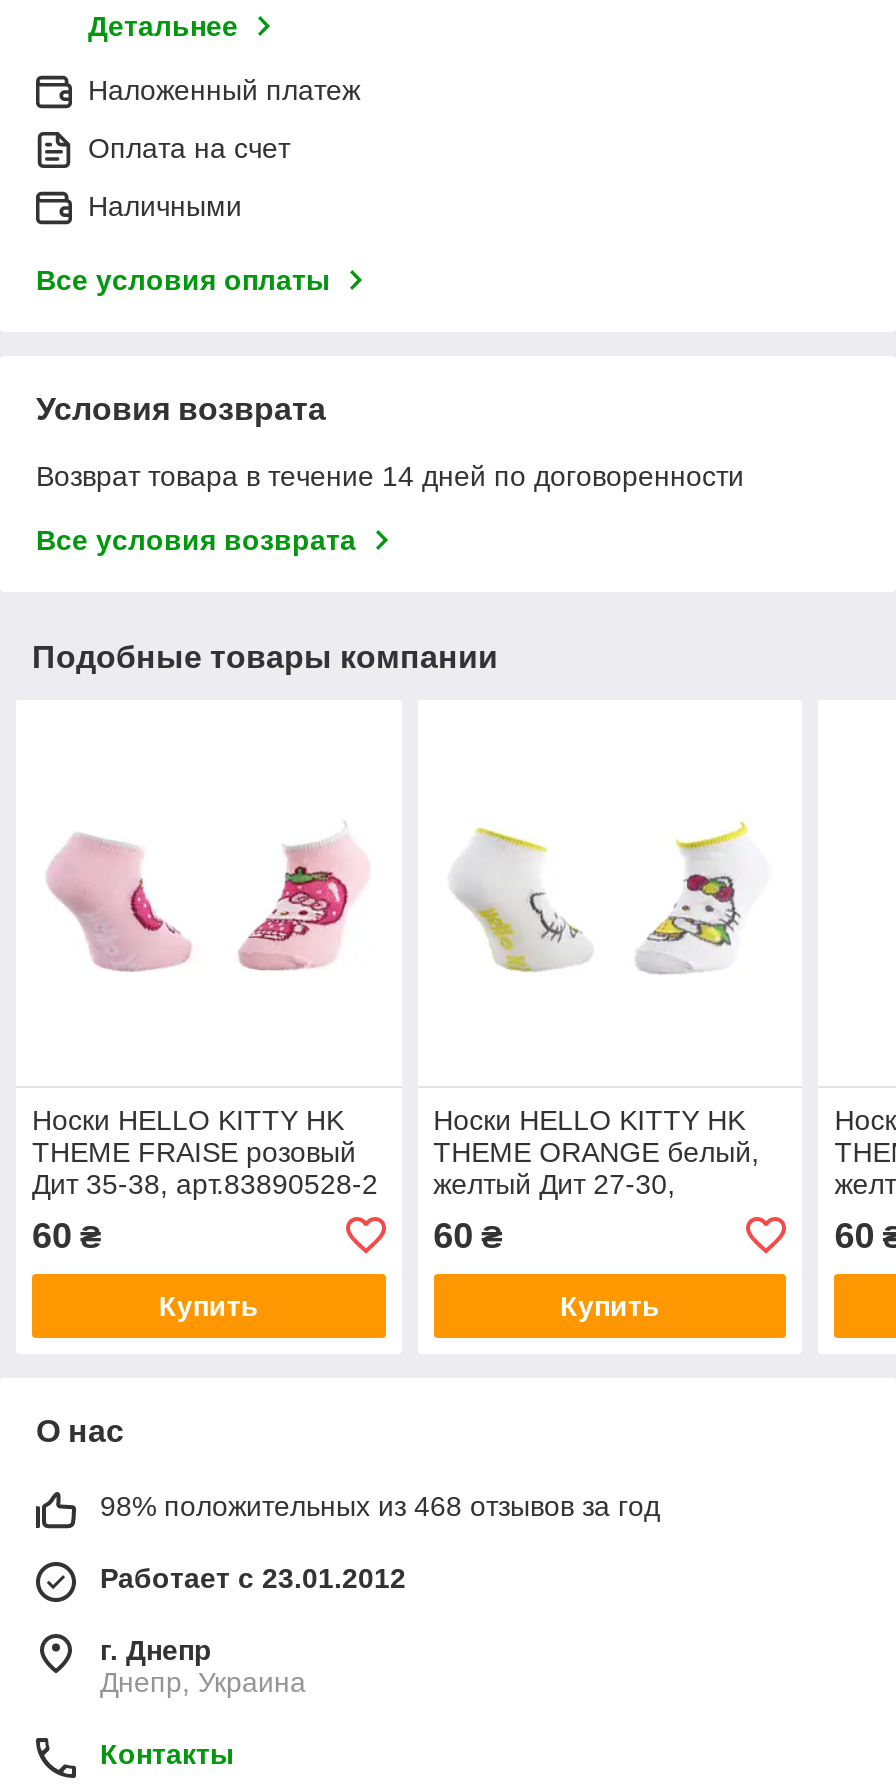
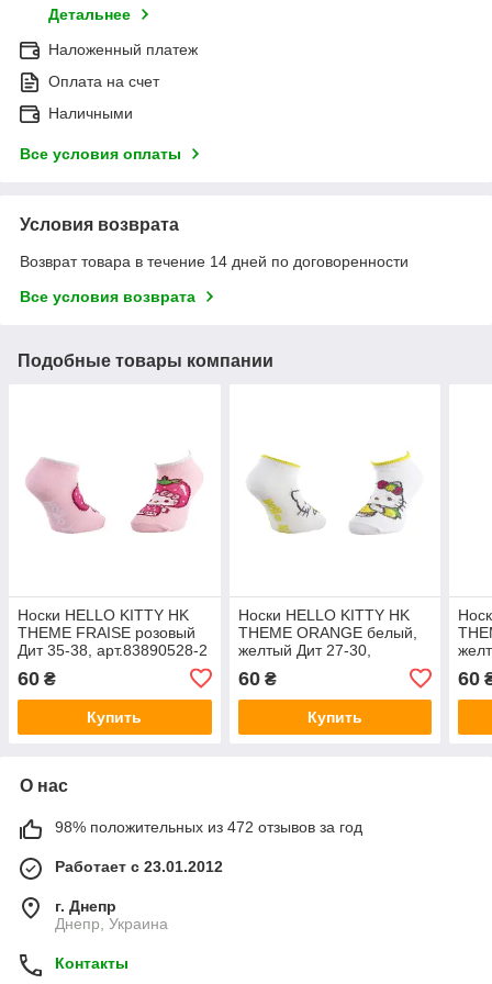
- 98% положительных из 468 отзывов за год
+ 98% положительных из 472 отзывов за год
